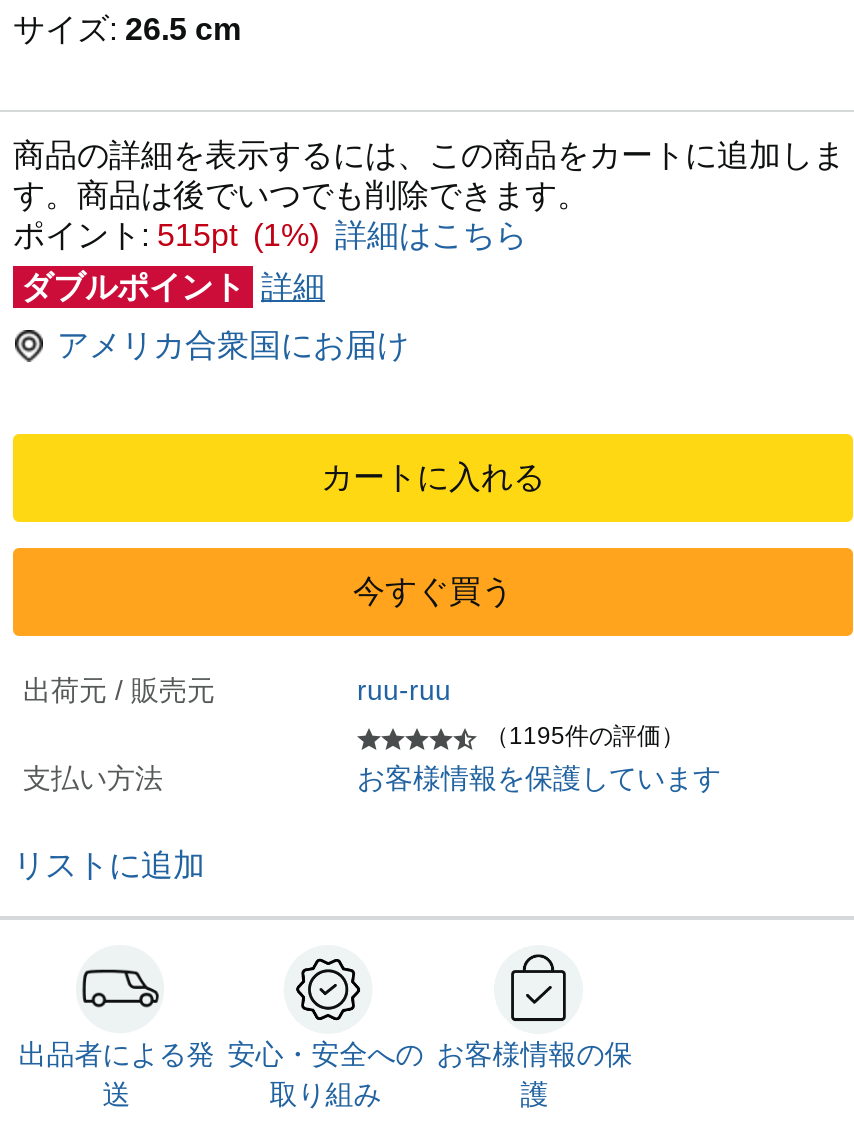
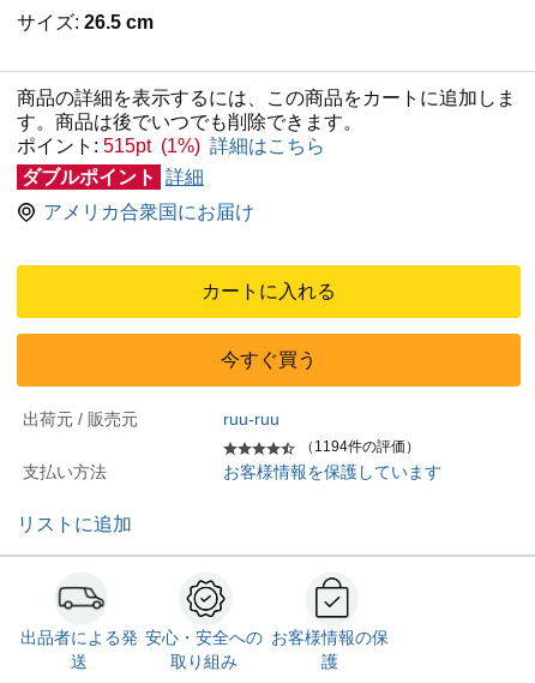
- （1195件の評価）
+ （1194件の評価）
